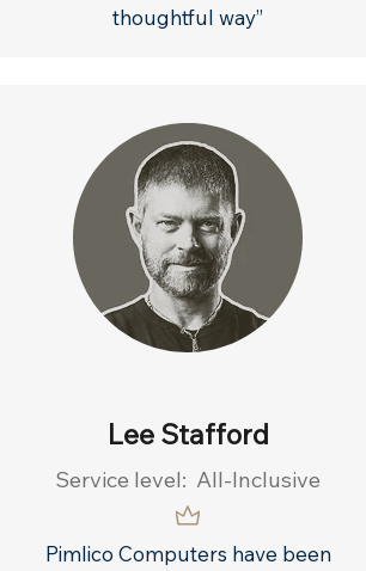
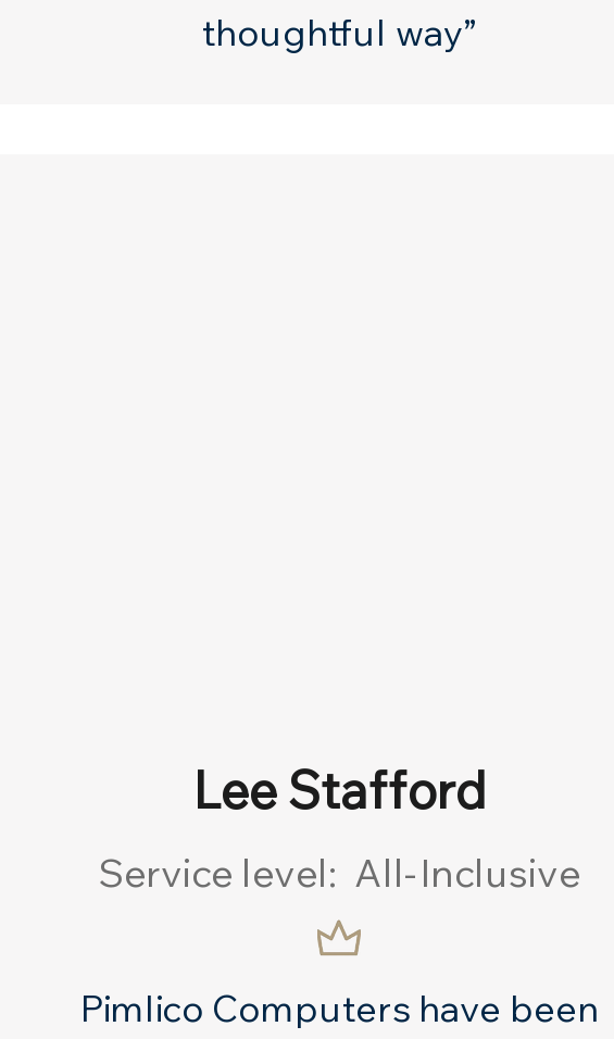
- [image]
